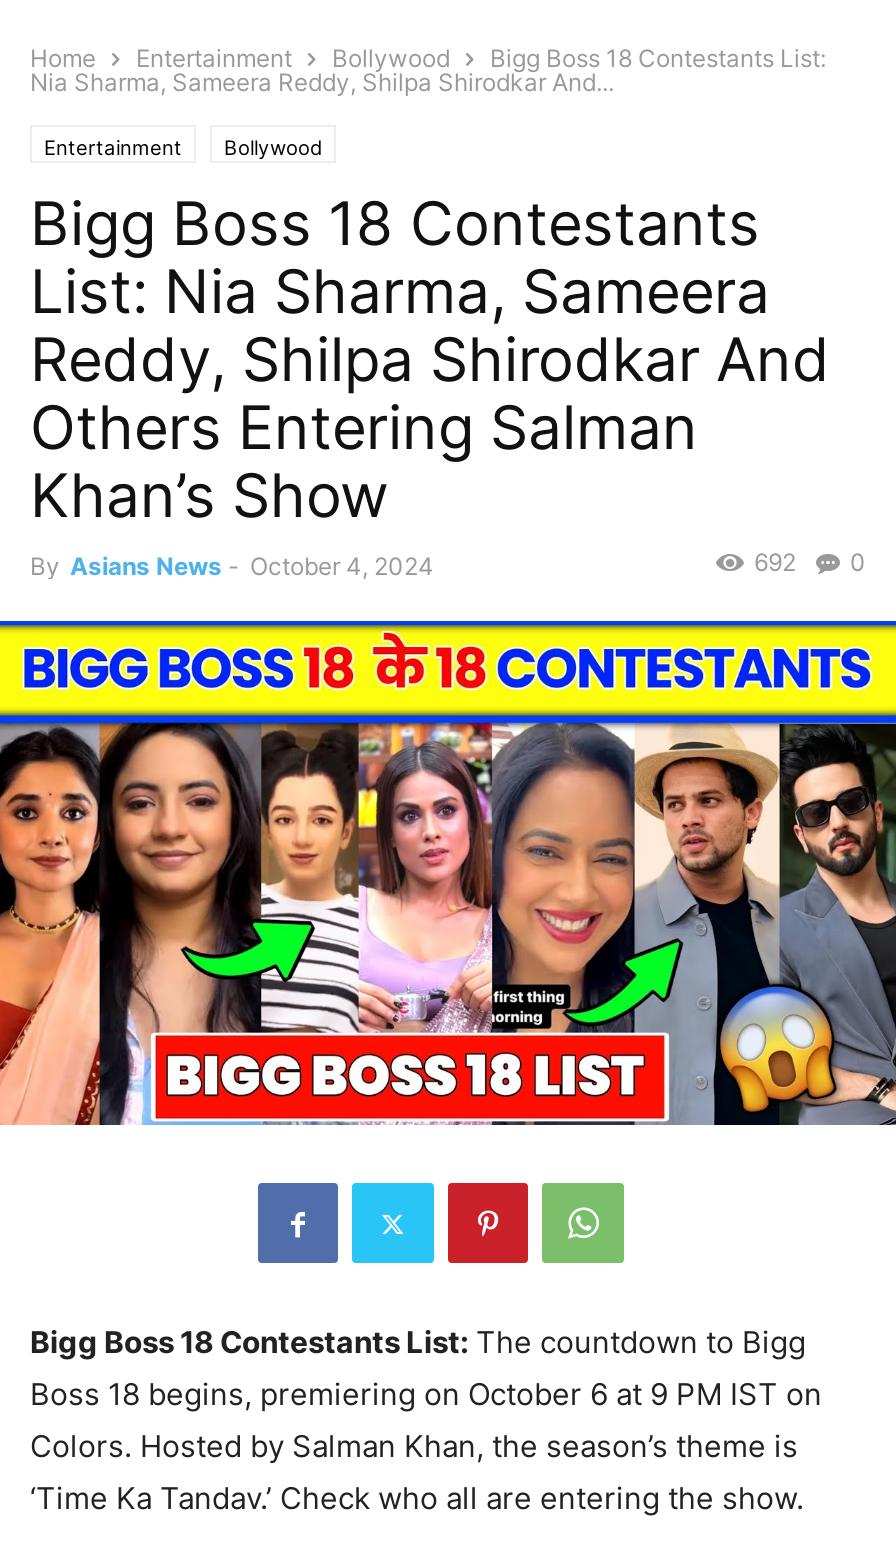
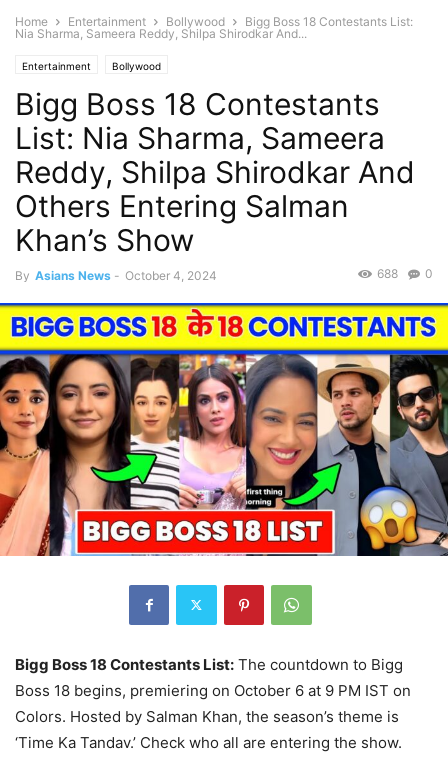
- 692 0
+ 688 0
